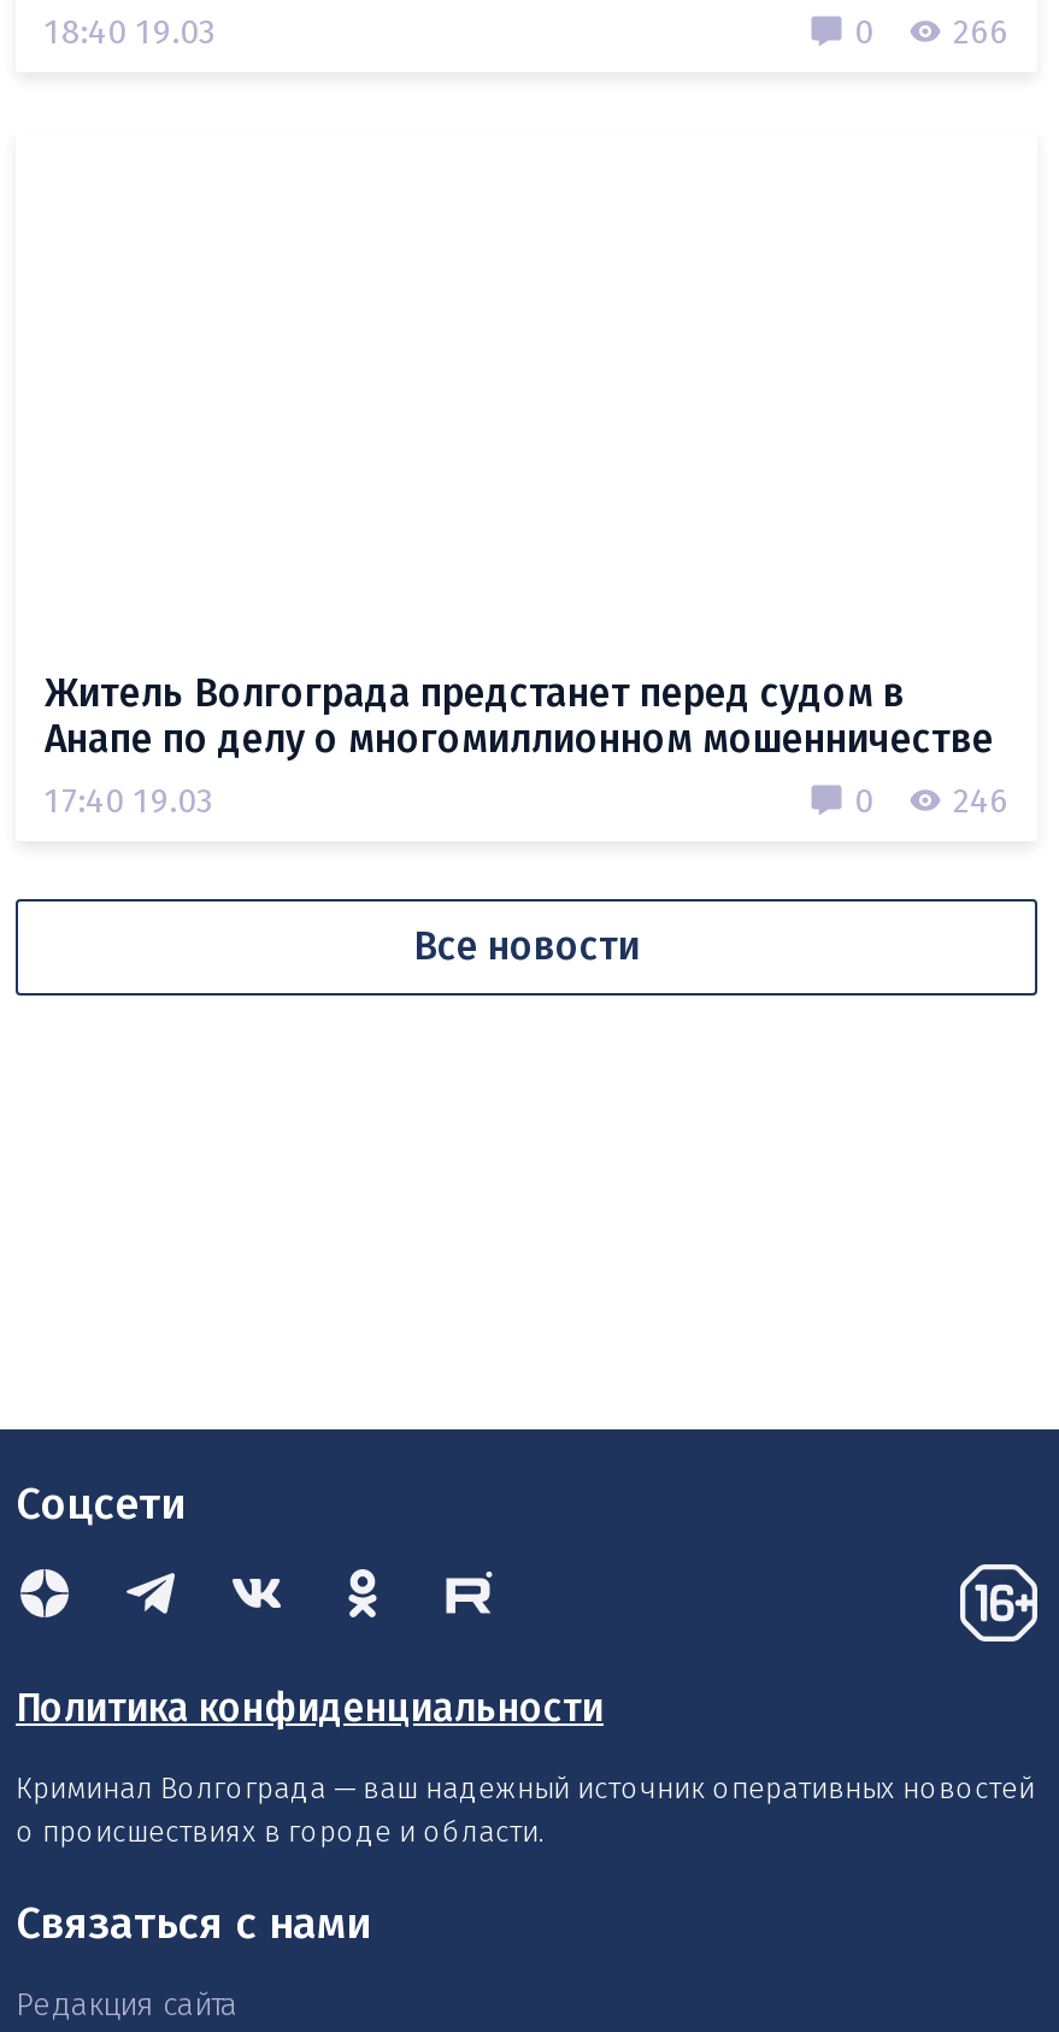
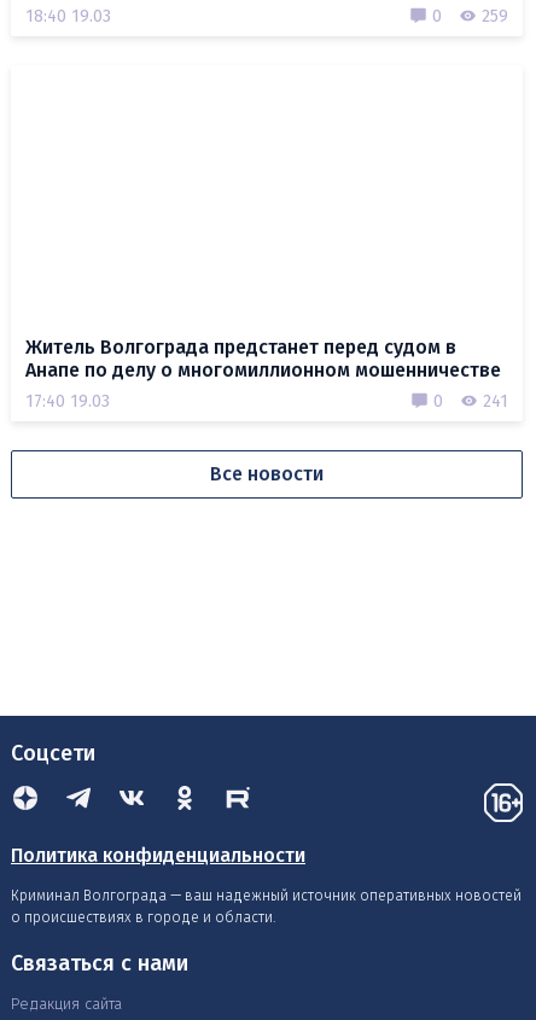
- 0 266
+ 0 259

- 0 246
+ 0 241
